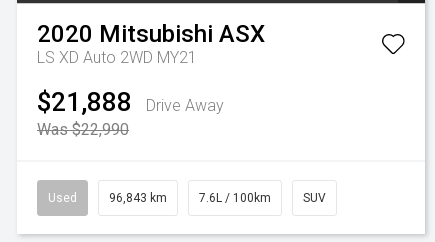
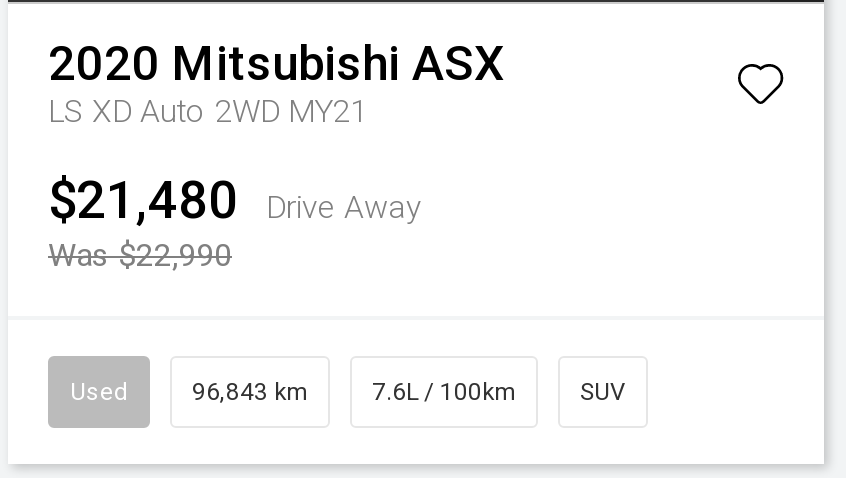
- $21,888 Drive Away
+ $21,480 Drive Away
